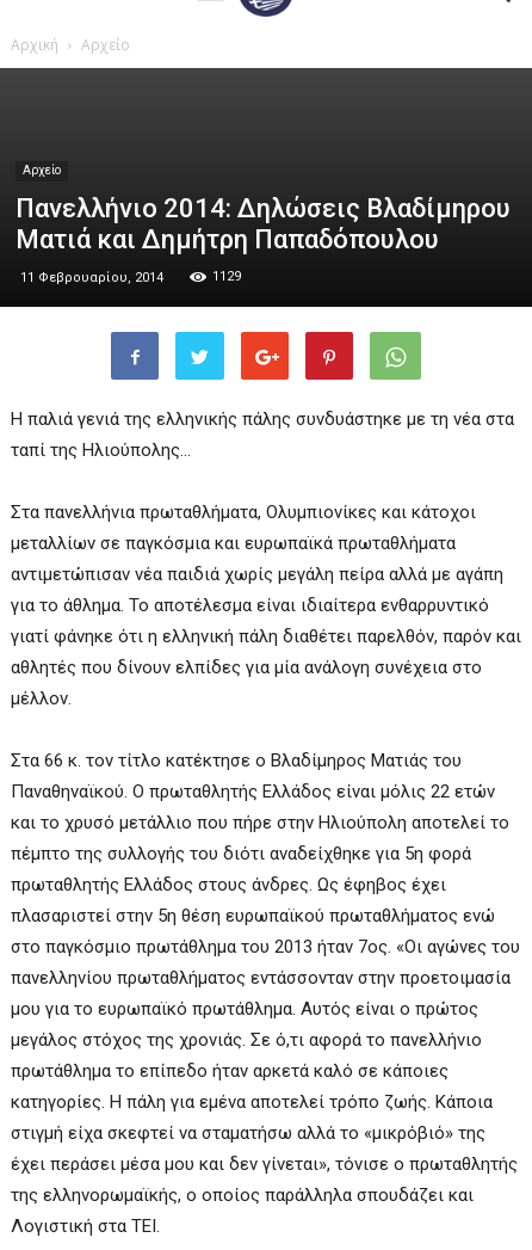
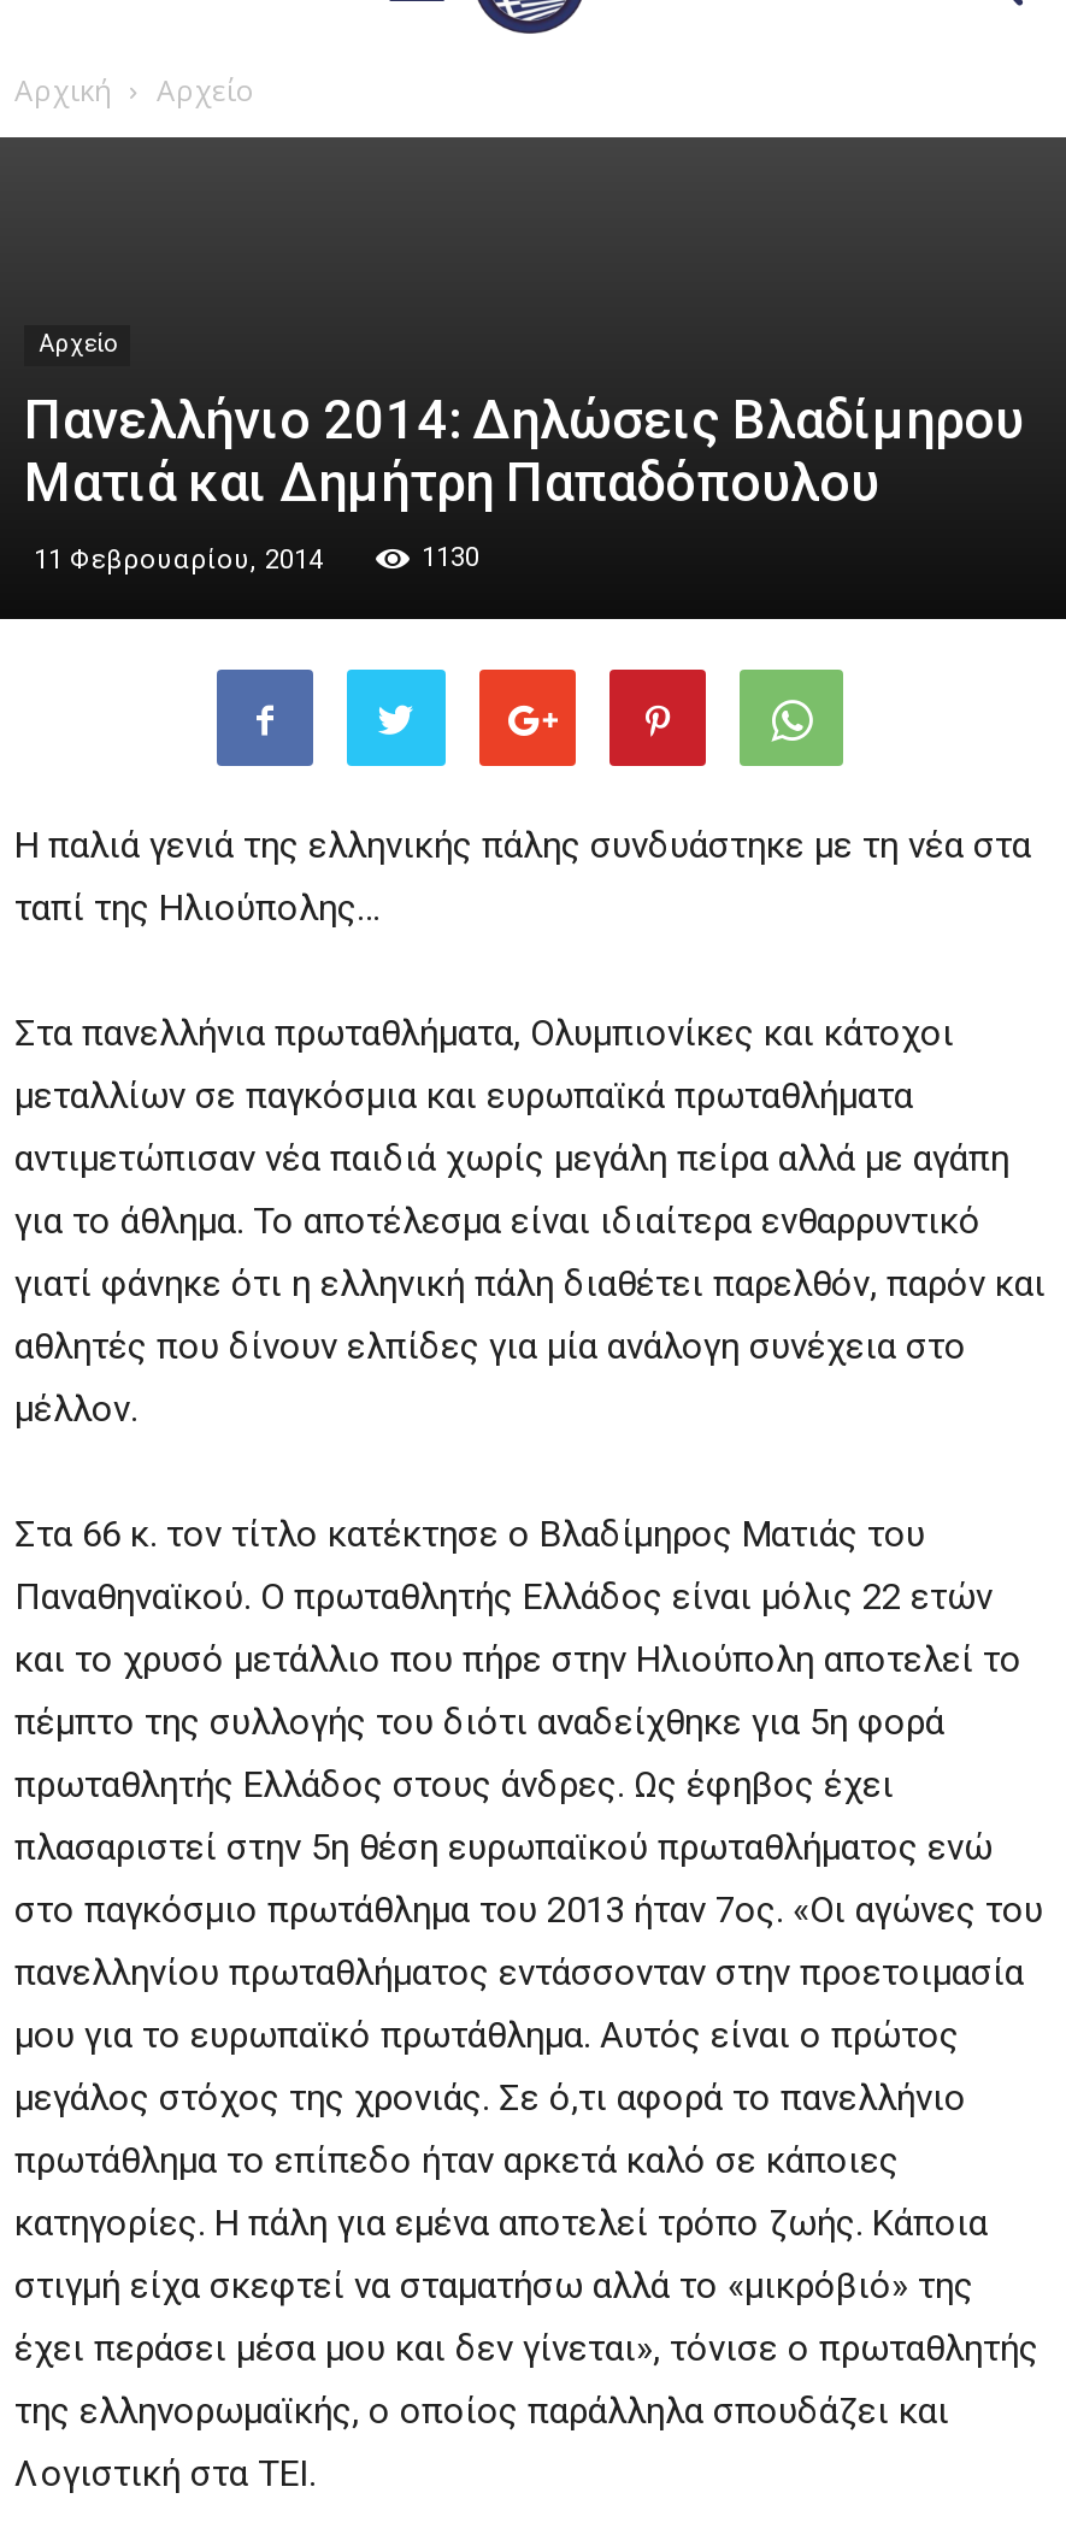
- 1129
+ 1130
